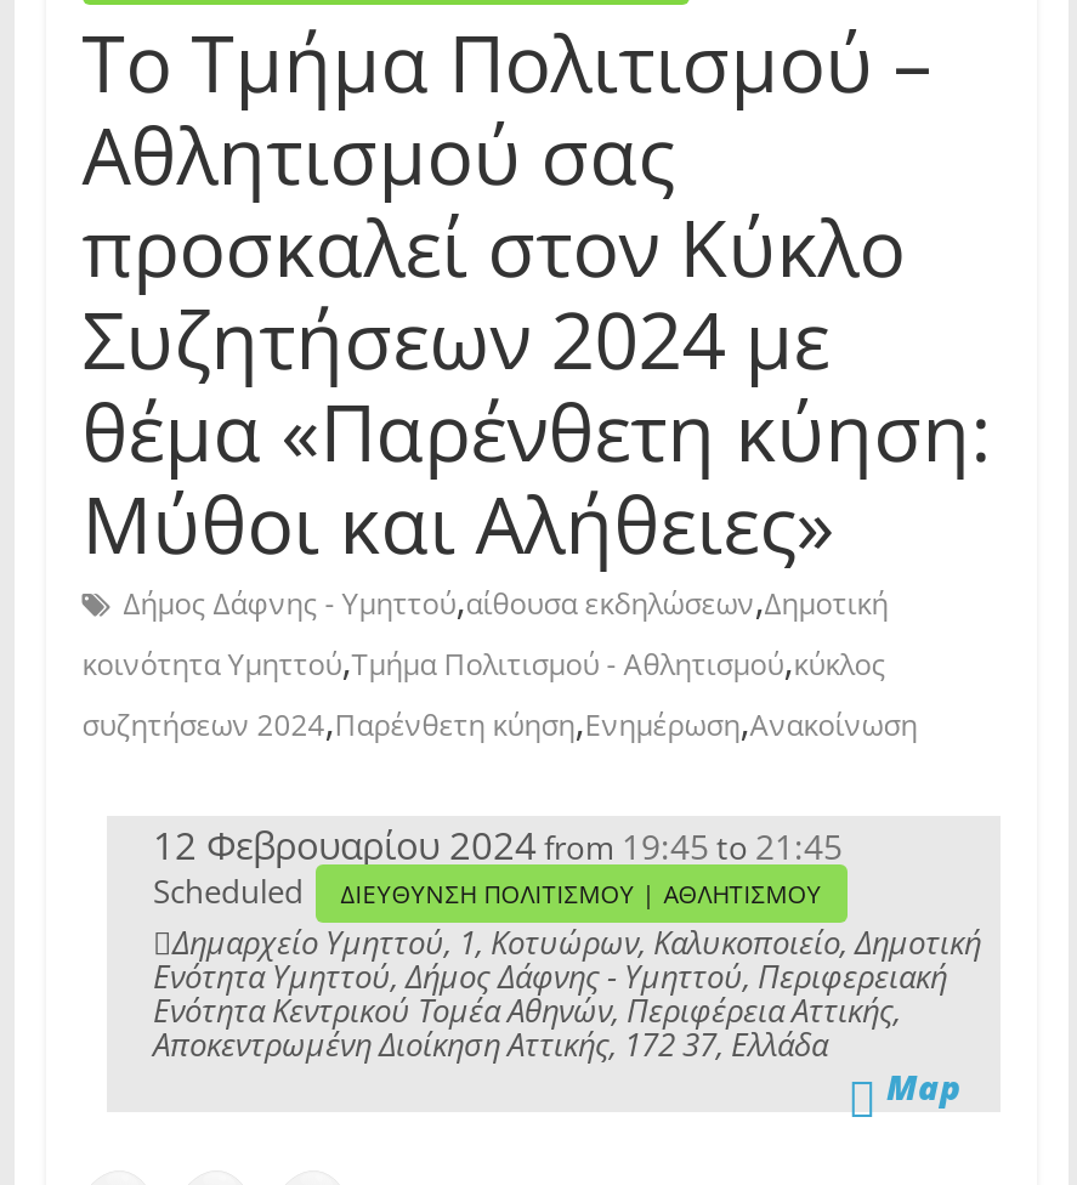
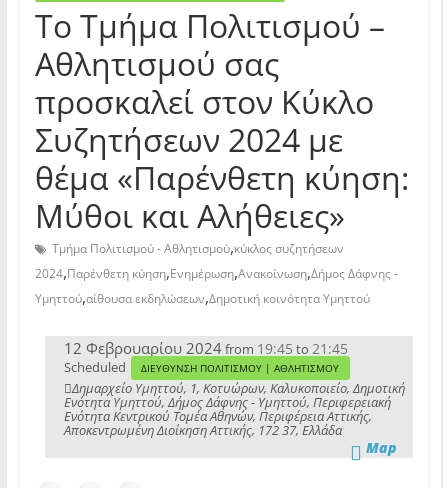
- Δήμος Δάφνης - Υμηττού,αίθουσα εκδηλώσεων,Δημοτική
- κοινότητα Υμηττού,Τμήμα Πολιτισμού - Αθλητισμού,κύκλος
- συζητήσεων 2024,Παρένθετη κύηση,Ενημέρωση,Ανακοίνωση
+ Τμήμα Πολιτισμού - Αθλητισμού,κύκλος συζητήσεων
+ 2024,Παρένθετη κύηση,Ενημέρωση,Ανακοίνωση,Δήμος Δάφνης -
+ Υμηττού,αίθουσα εκδηλώσεων,Δημοτική κοινότητα Υμηττού
